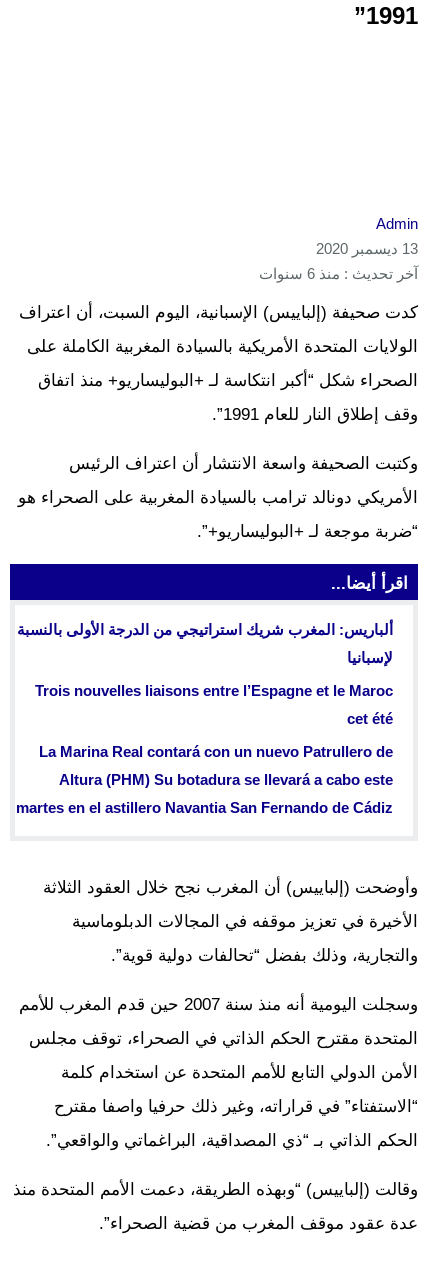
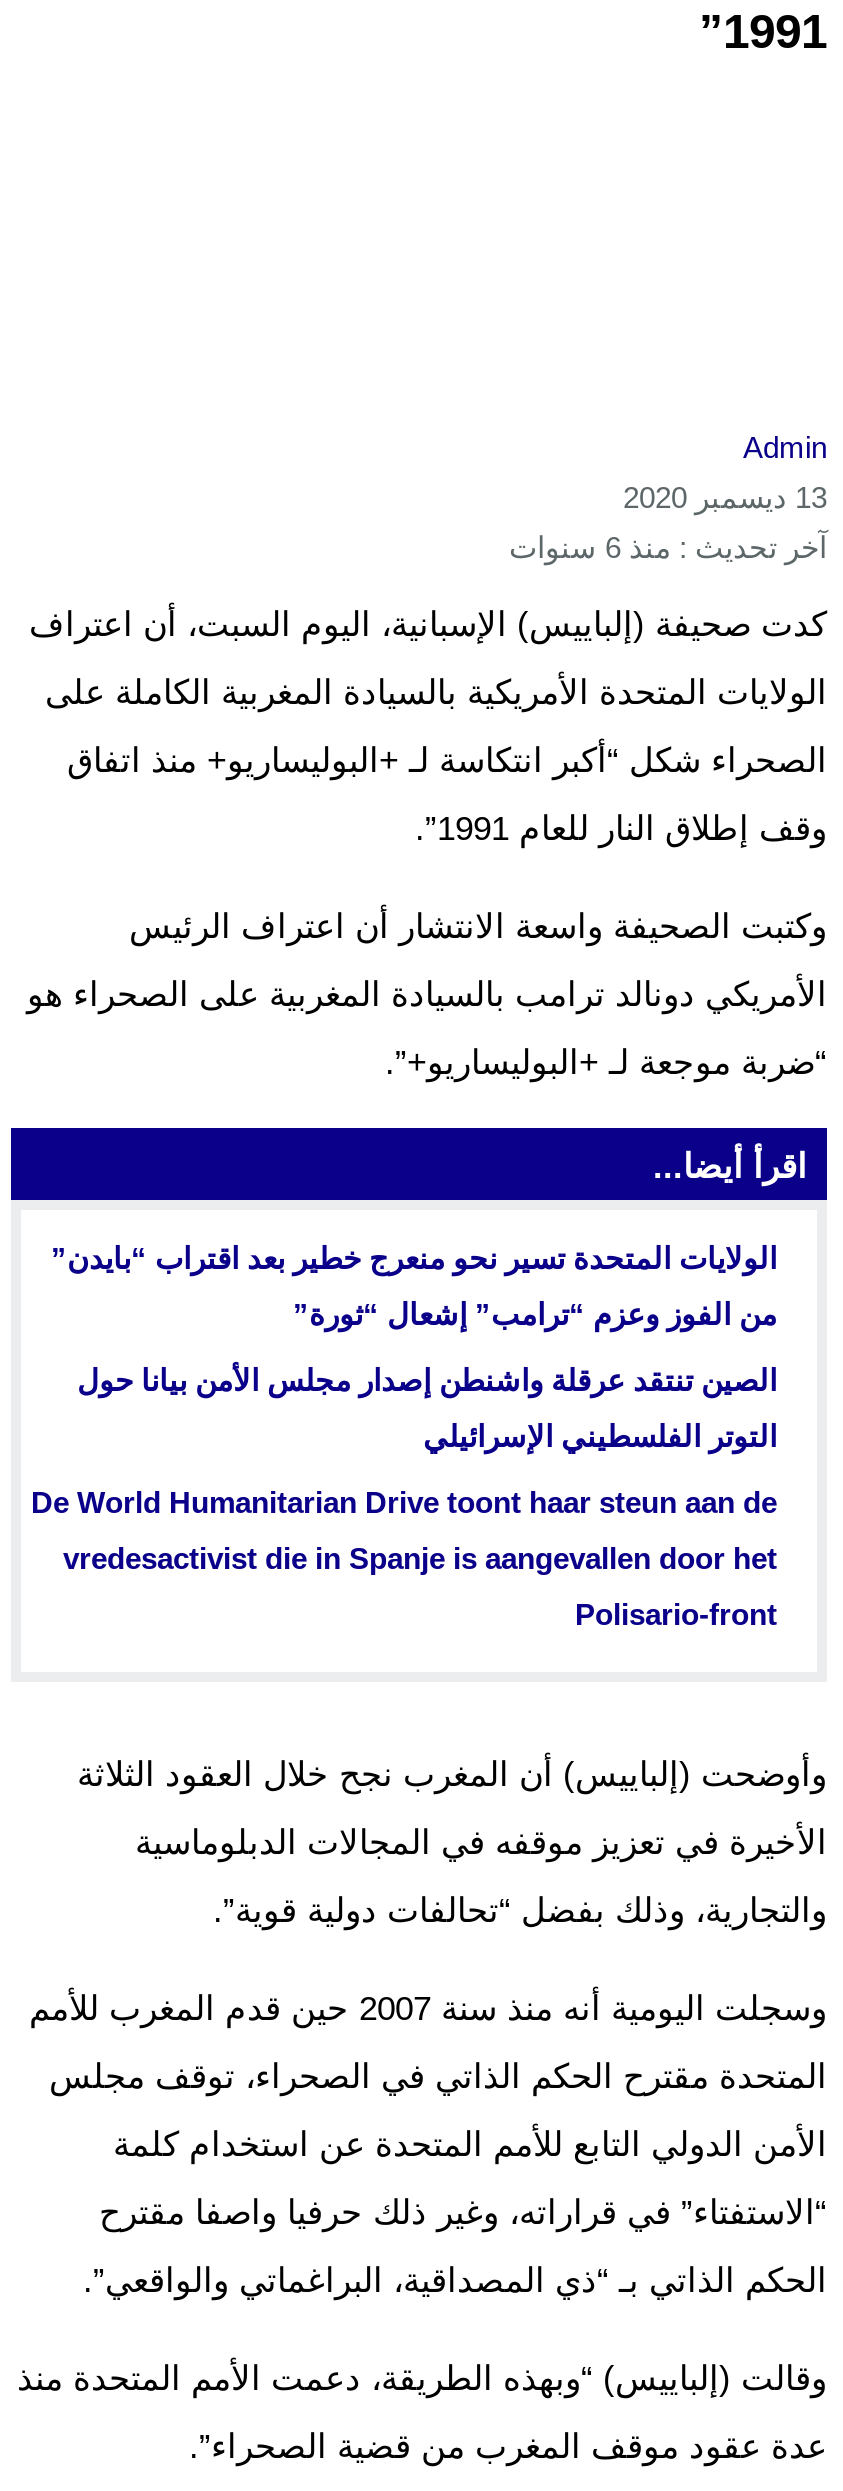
- ألباريس: المغرب شريك استراتيجي من الدرجة الأولى بالنسبة
+ الولايات المتحدة تسير نحو منعرج خطير بعد اقتراب “بايدن”

- لإسبانيا
+ من الفوز وعزم “ترامب” إشعال “ثورة”

- Trois nouvelles liaisons entre l’Espagne et le Maroc
+ الصين تنتقد عرقلة واشنطن إصدار مجلس الأمن بيانا حول

- cet été
+ التوتر الفلسطيني الإسرائيلي

- La Marina Real contará con un nuevo Patrullero de
+ De World Humanitarian Drive toont haar steun aan de

- Altura (PHM) Su botadura se llevará a cabo este
+ vredesactivist die in Spanje is aangevallen door het

- martes en el astillero Navantia San Fernando de Cádiz
+ Polisario-front
